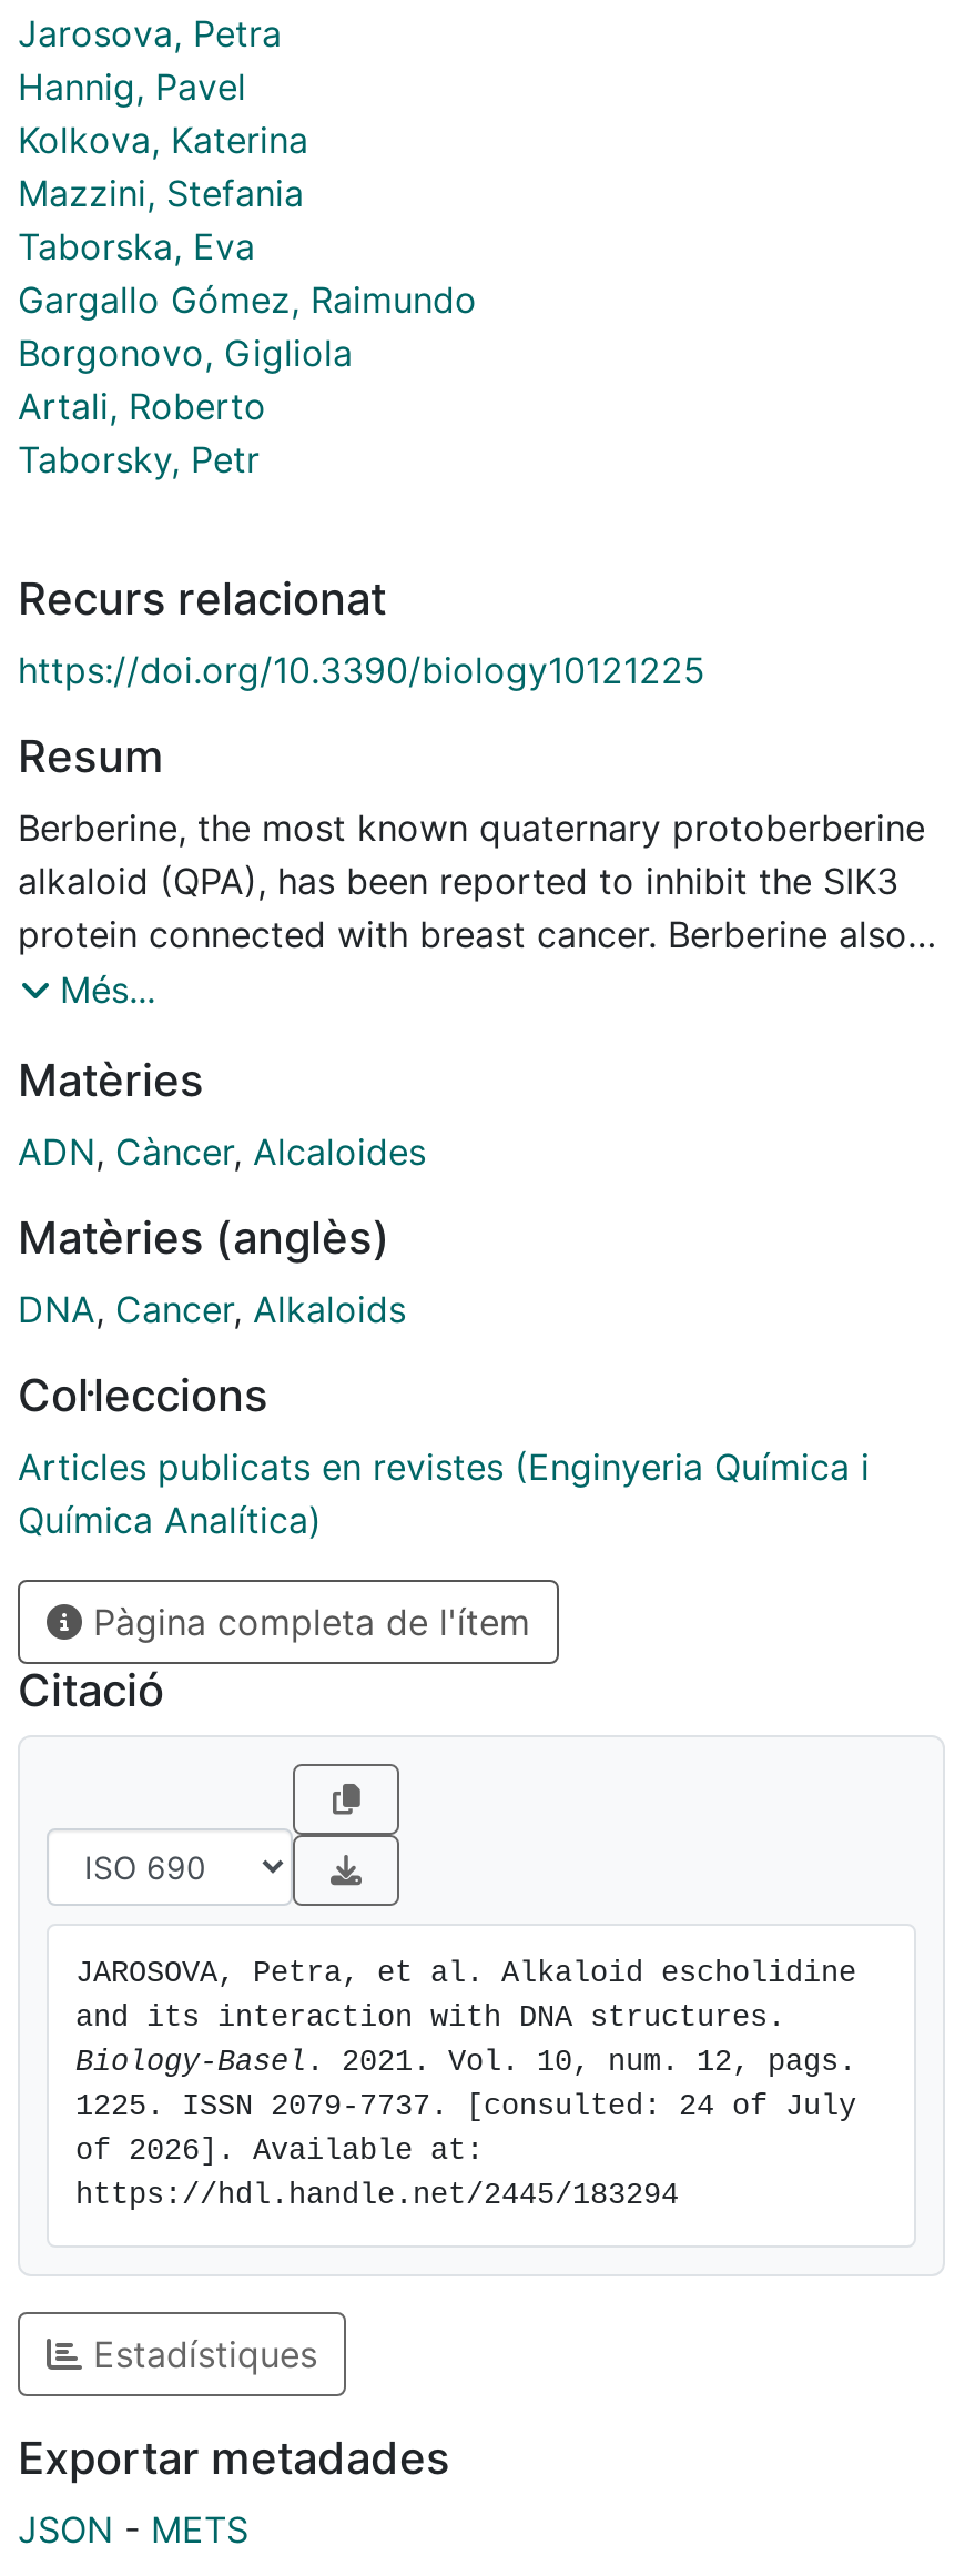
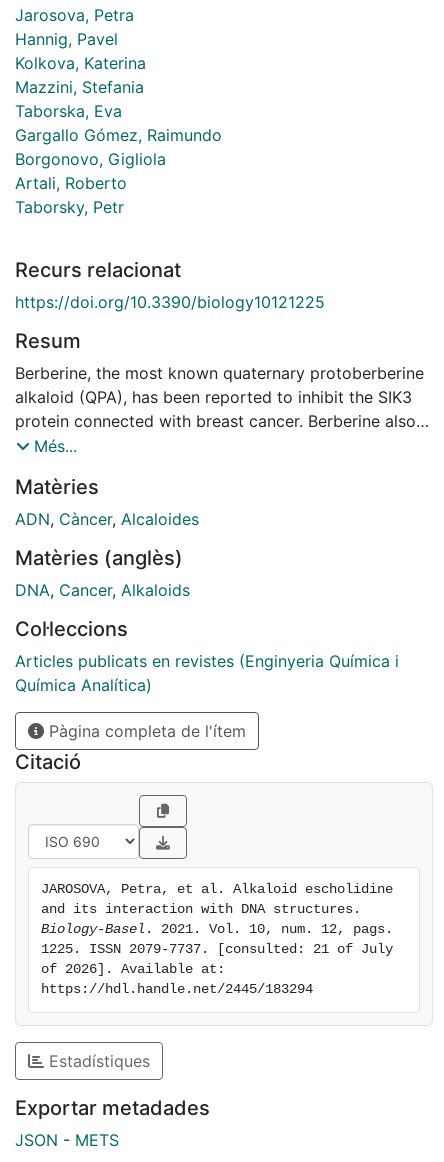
- 1225. ISSN 2079-7737. [consulted: 24 of July
+ 1225. ISSN 2079-7737. [consulted: 21 of July
